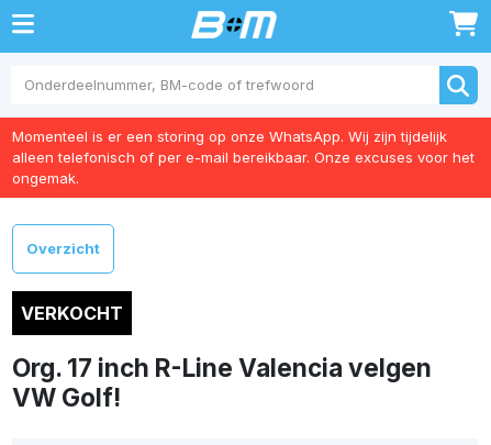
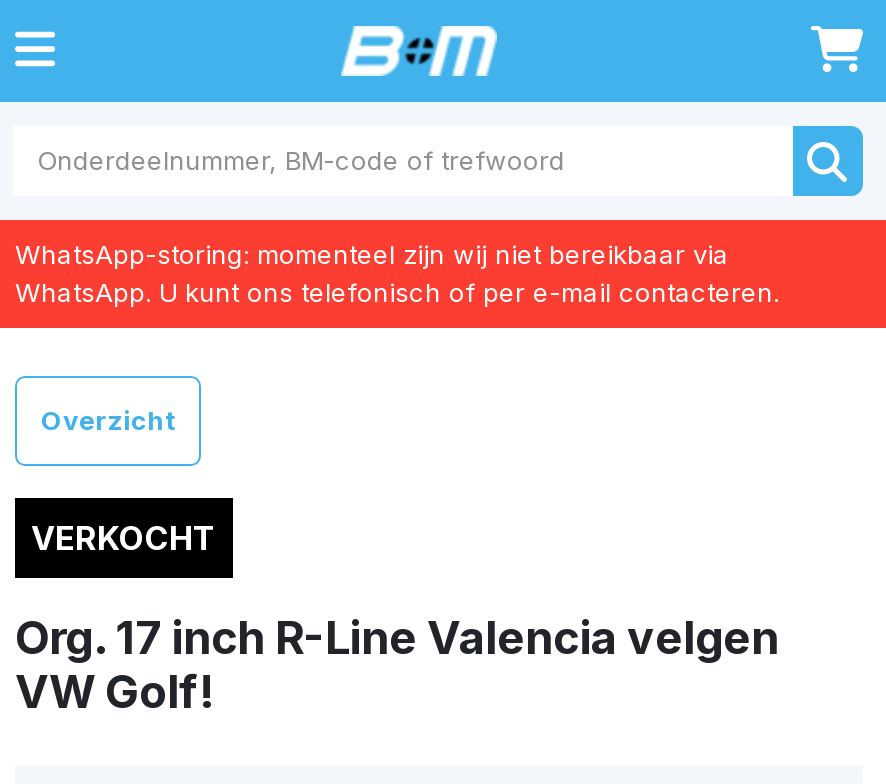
- Momenteel is er een storing op onze WhatsApp. Wij zijn tijdelijk
- alleen telefonisch of per e-mail bereikbaar. Onze excuses voor het
- ongemak.
+ WhatsApp-storing: momenteel zijn wij niet bereikbaar via
+ WhatsApp. U kunt ons telefonisch of per e-mail contacteren.
